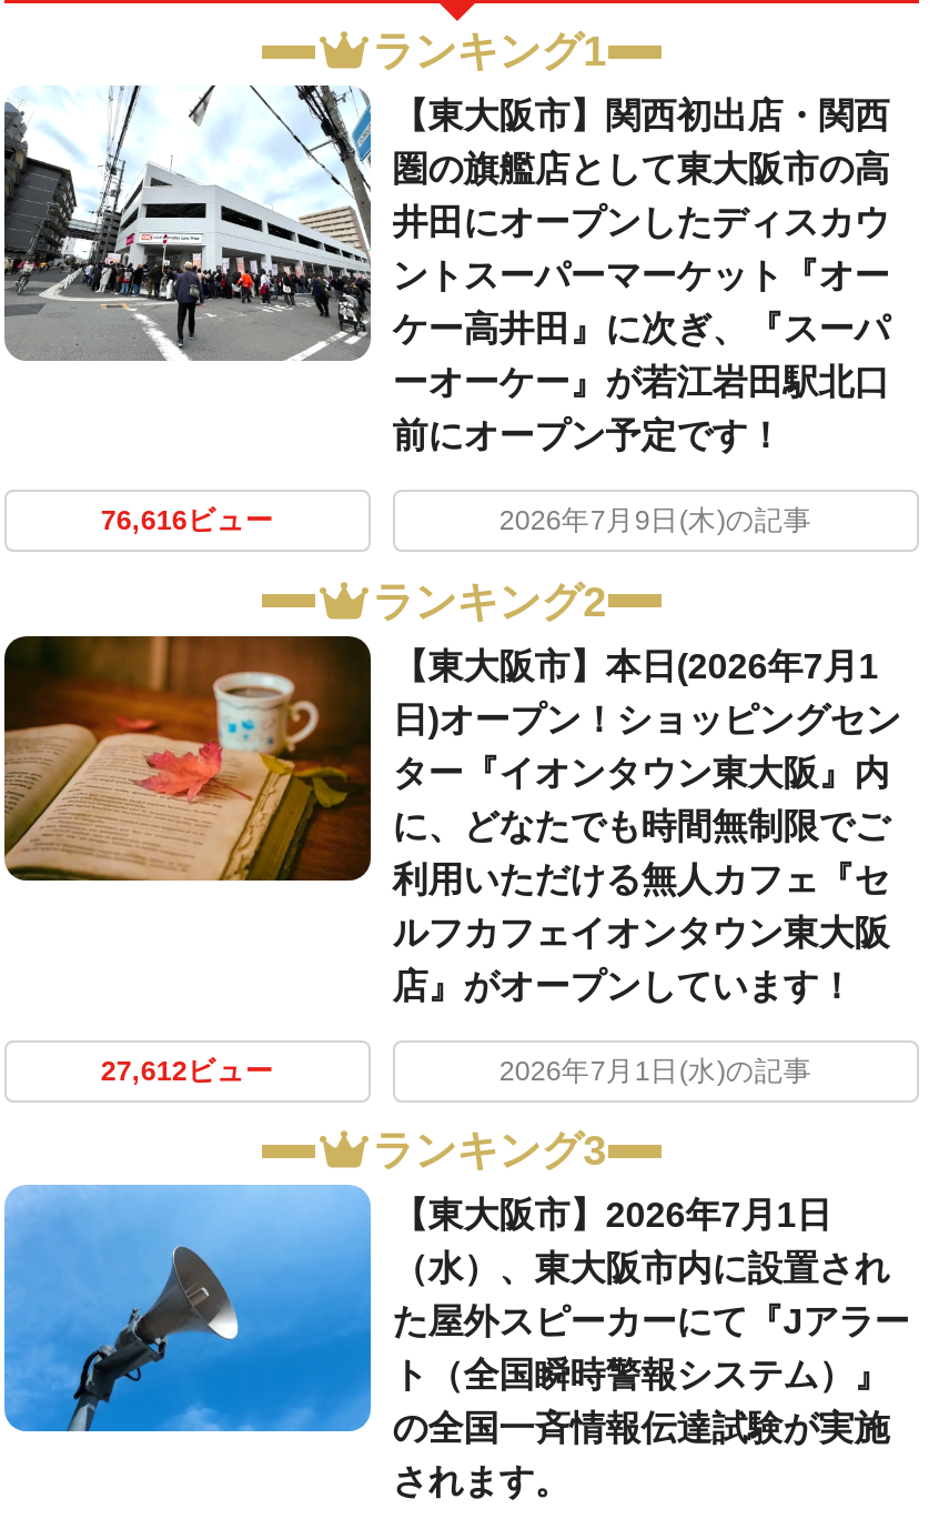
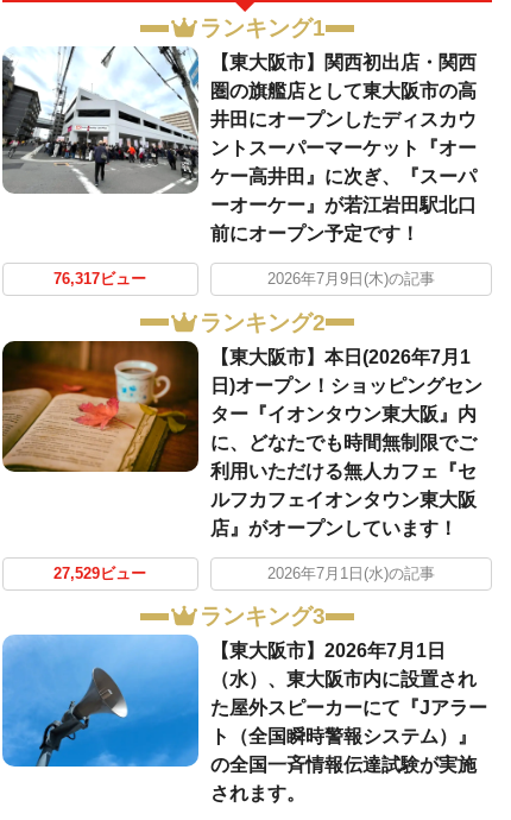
- 76,616ビュー
+ 76,317ビュー

- 27,612ビュー
+ 27,529ビュー
